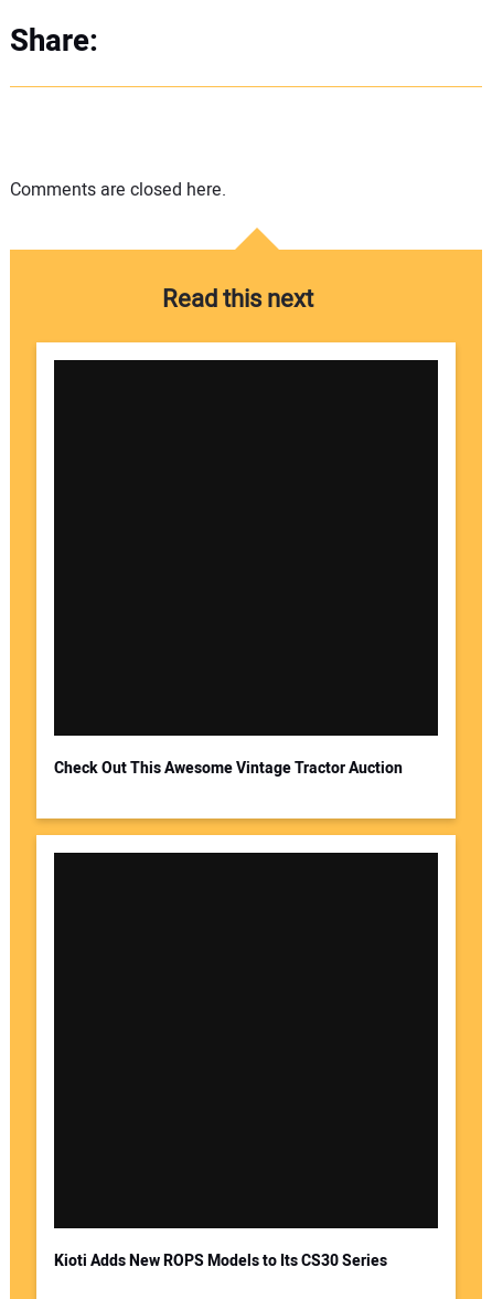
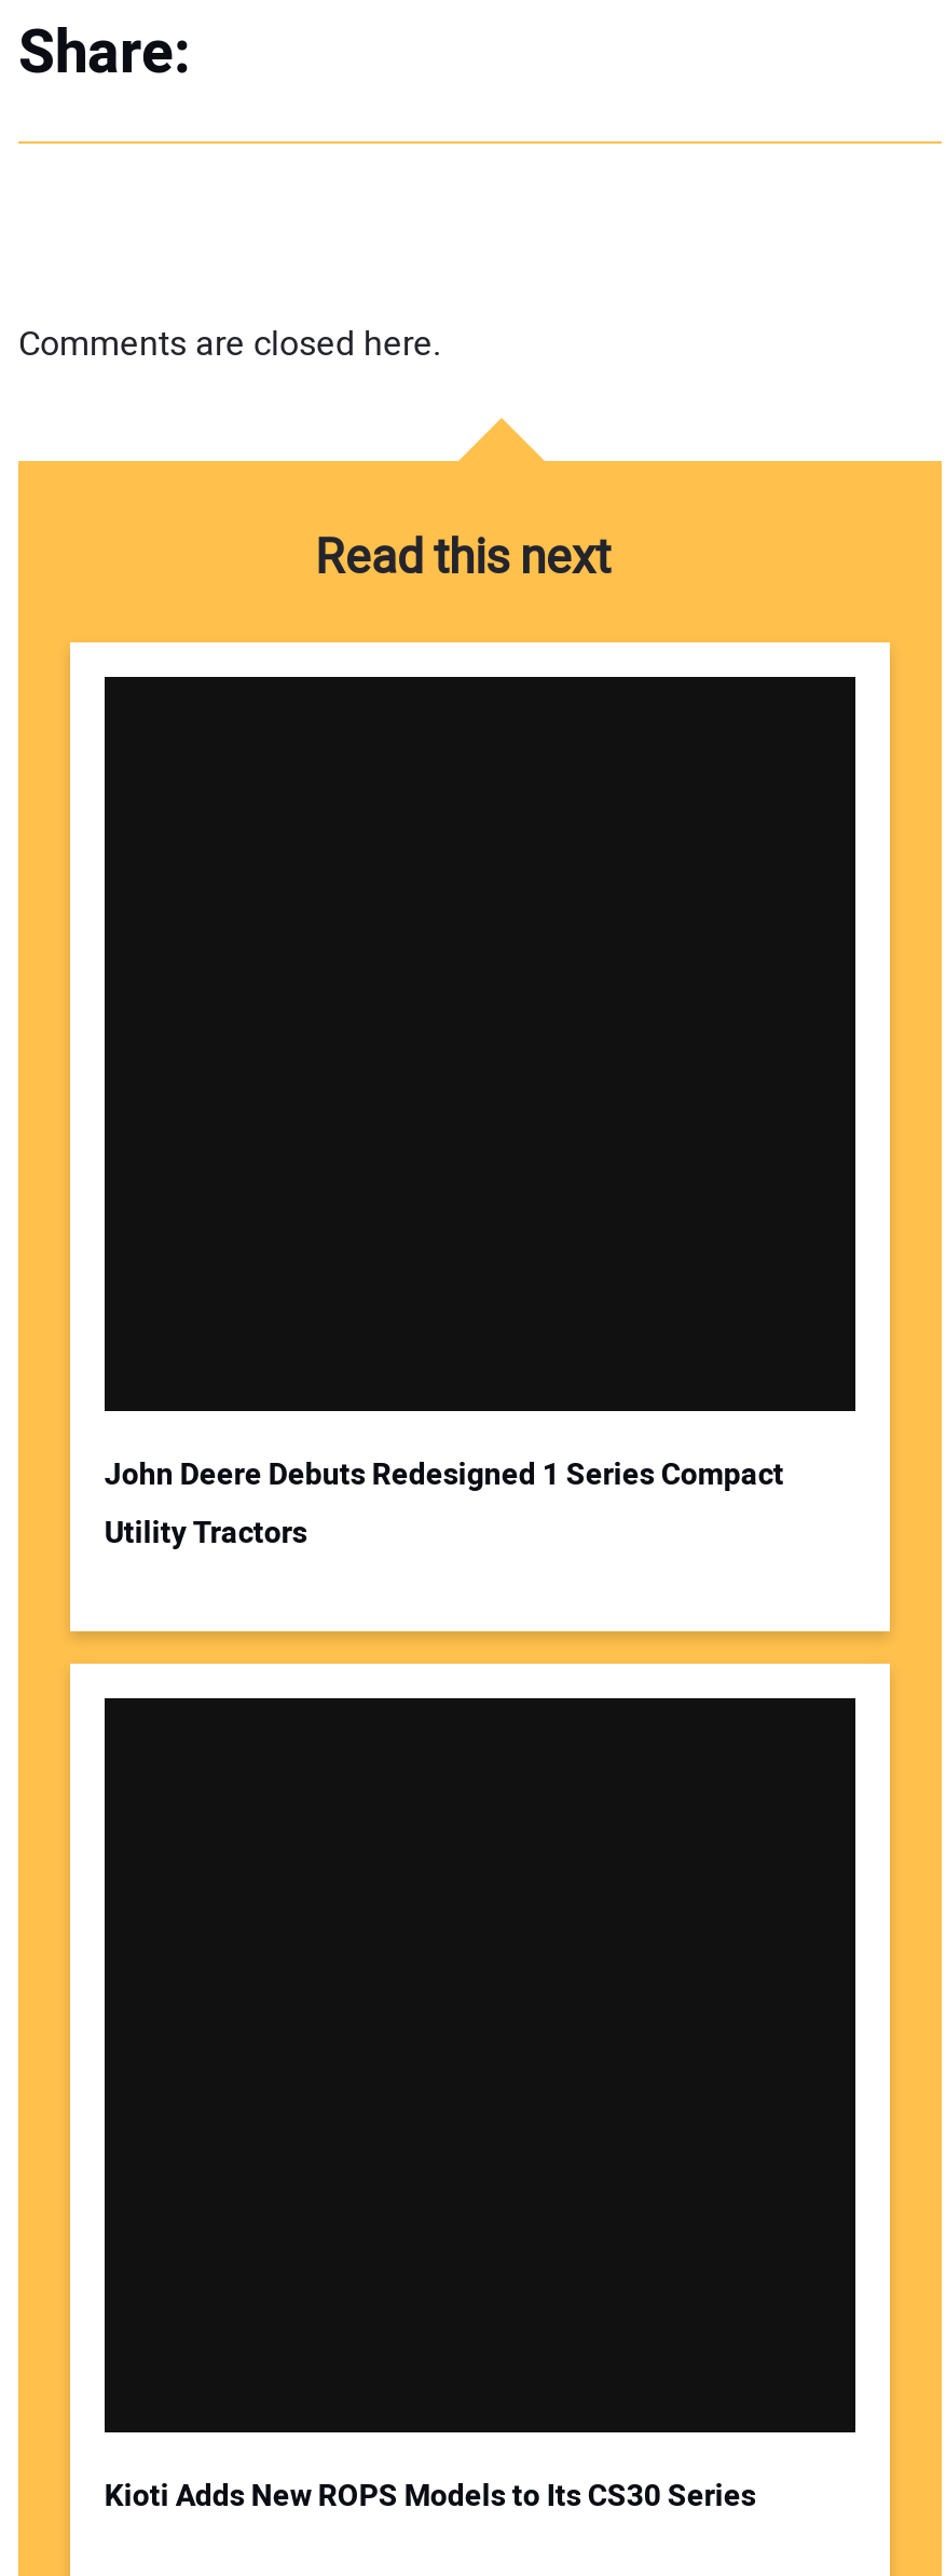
- Check Out This Awesome Vintage Tractor Auction
+ John Deere Debuts Redesigned 1 Series Compact
+ Utility Tractors
